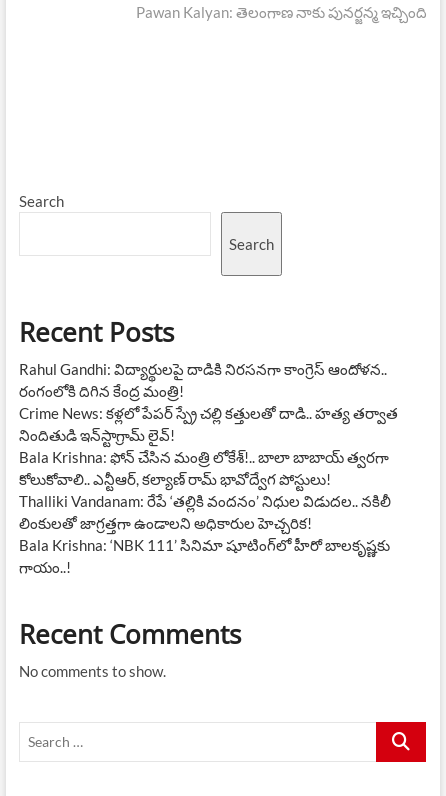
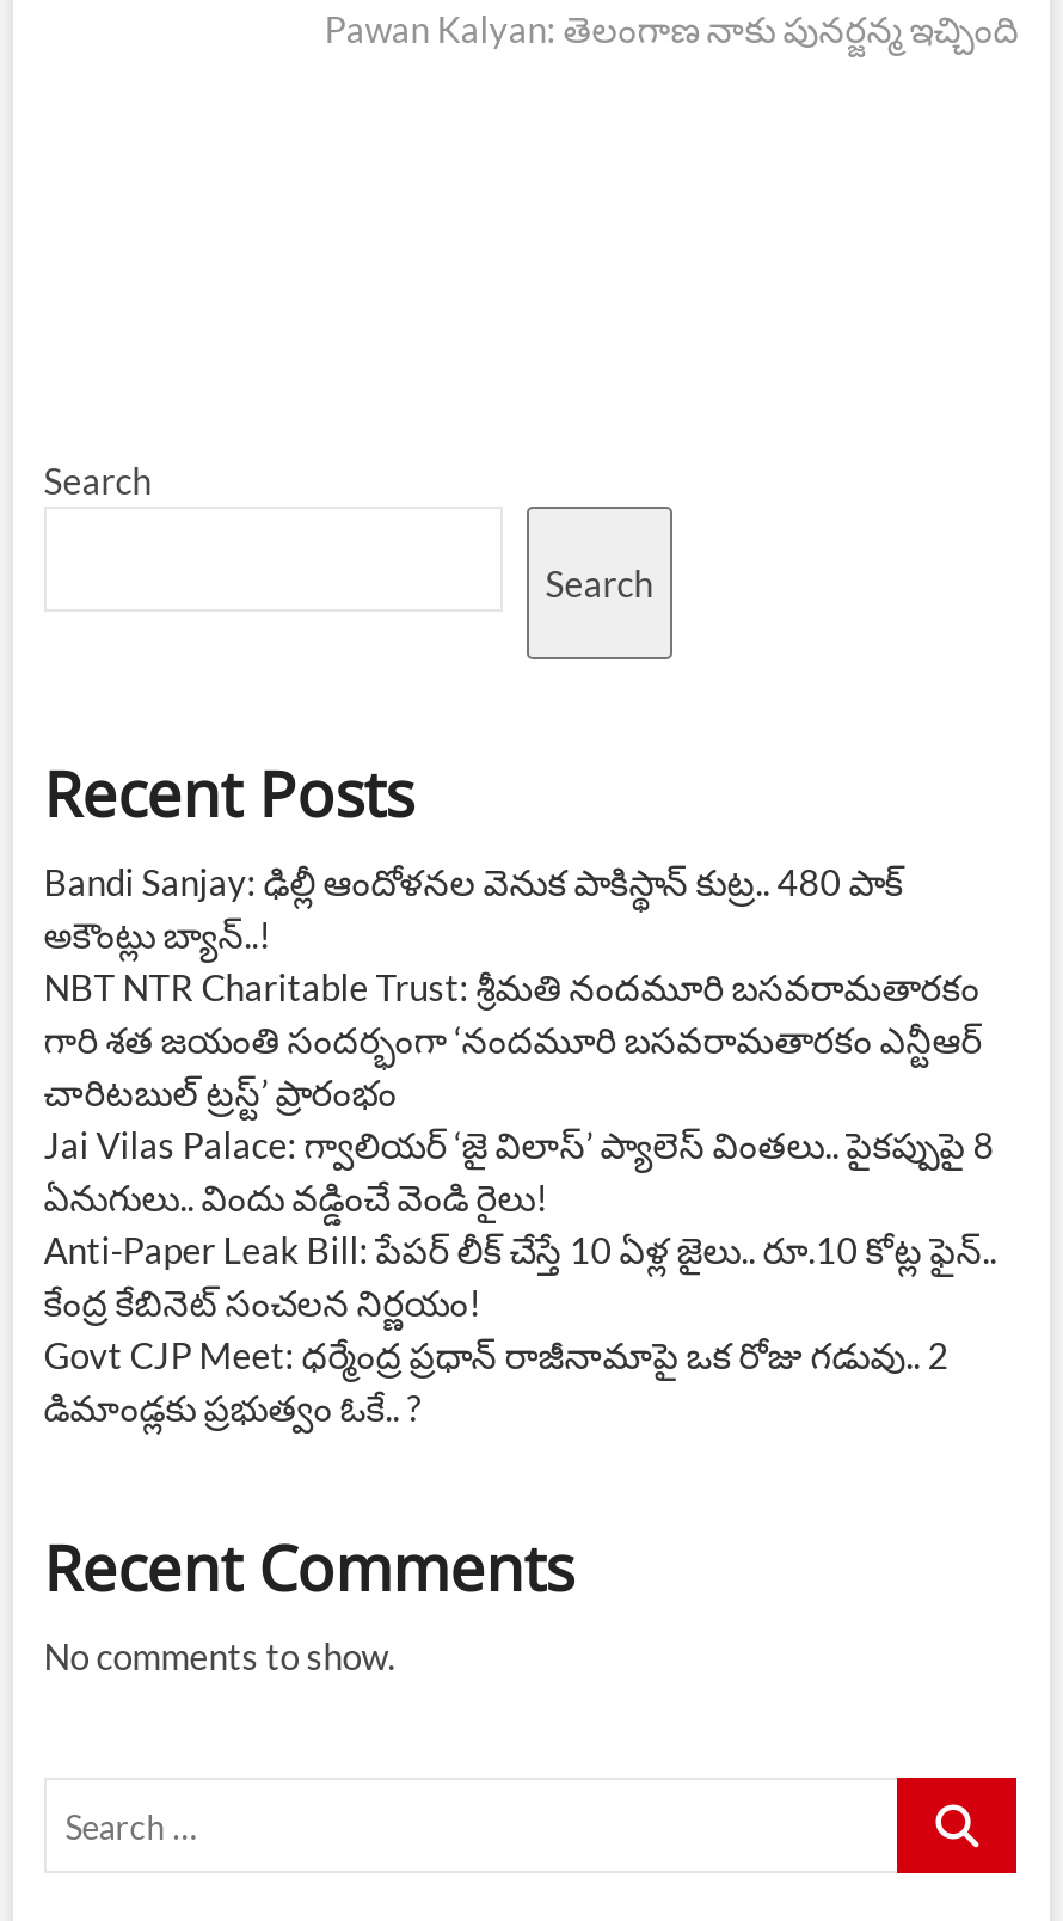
- Rahul Gandhi: విద్యార్థులపై దాడికి నిరసనగా కాంగ్రెస్ ఆందోళన..
- రంగంలోకి దిగిన కేంద్ర మంత్రి!
- Crime News: కళ్లలో పేపర్ స్ప్రే చల్లి కత్తులతో దాడి.. హత్య తర్వాత
- నిందితుడి ఇన్‌స్టాగ్రామ్ లైవ్!
- Bala Krishna: ఫోన్ చేసిన మంత్రి లోకేశ్!.. బాలా బాబాయ్ త్వరగా
- కోలుకోవాలి.. ఎన్టీఆర్, కల్యాణ్ రామ్ భావోద్వేగ పోస్టులు!
- Thalliki Vandanam: రేపే ‘తల్లికి వందనం’ నిధుల విడుదల.. నకిలీ
- లింకులతో జాగ్రత్తగా ఉండాలని అధికారుల హెచ్చరిక!
- Bala Krishna: ‘NBK 111’ సినిమా షూటింగ్‌లో హీరో బాలకృష్ణకు
- గాయం..!
+ Bandi Sanjay: ఢిల్లీ ఆందోళనల వెనుక పాకిస్థాన్ కుట్ర.. 480 పాక్
+ అకౌంట్లు బ్యాన్..!
+ NBT NTR Charitable Trust: శ్రీమతి నందమూరి బసవరామతారకం
+ గారి శత జయంతి సందర్భంగా ‘నందమూరి బసవరామతారకం ఎన్టీఆర్
+ చారిటబుల్ ట్రస్ట్’ ప్రారంభం
+ Jai Vilas Palace: గ్వాలియర్ ‘జై విలాస్’ ప్యాలెస్ వింతలు.. పైకప్పుపై 8
+ ఏనుగులు.. విందు వడ్డించే వెండి రైలు!
+ Anti-Paper Leak Bill: పేపర్ లీక్ చేస్తే 10 ఏళ్ల జైలు.. రూ.10 కోట్ల ఫైన్..
+ కేంద్ర కేబినెట్ సంచలన నిర్ణయం!
+ Govt CJP Meet: ధర్మేంద్ర ప్రధాన్ రాజీనామాపై ఒక రోజు గడువు.. 2
+ డిమాండ్లకు ప్రభుత్వం ఓకే.. ?
